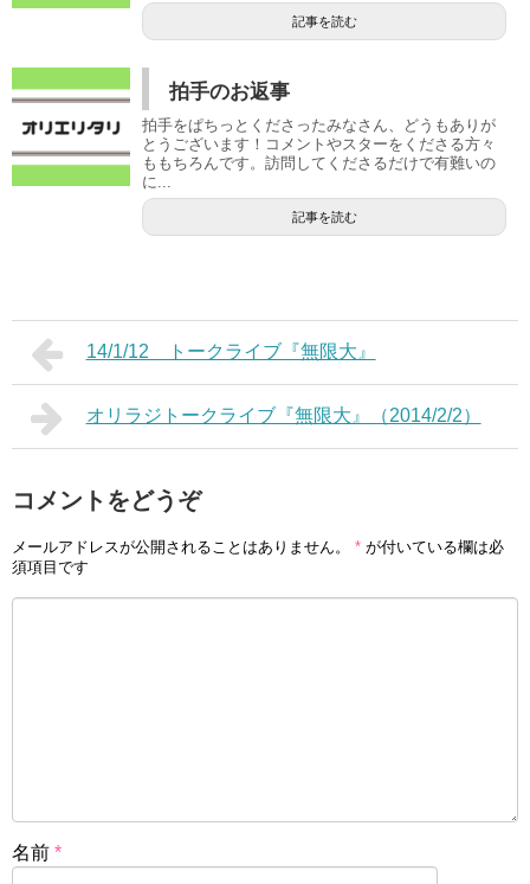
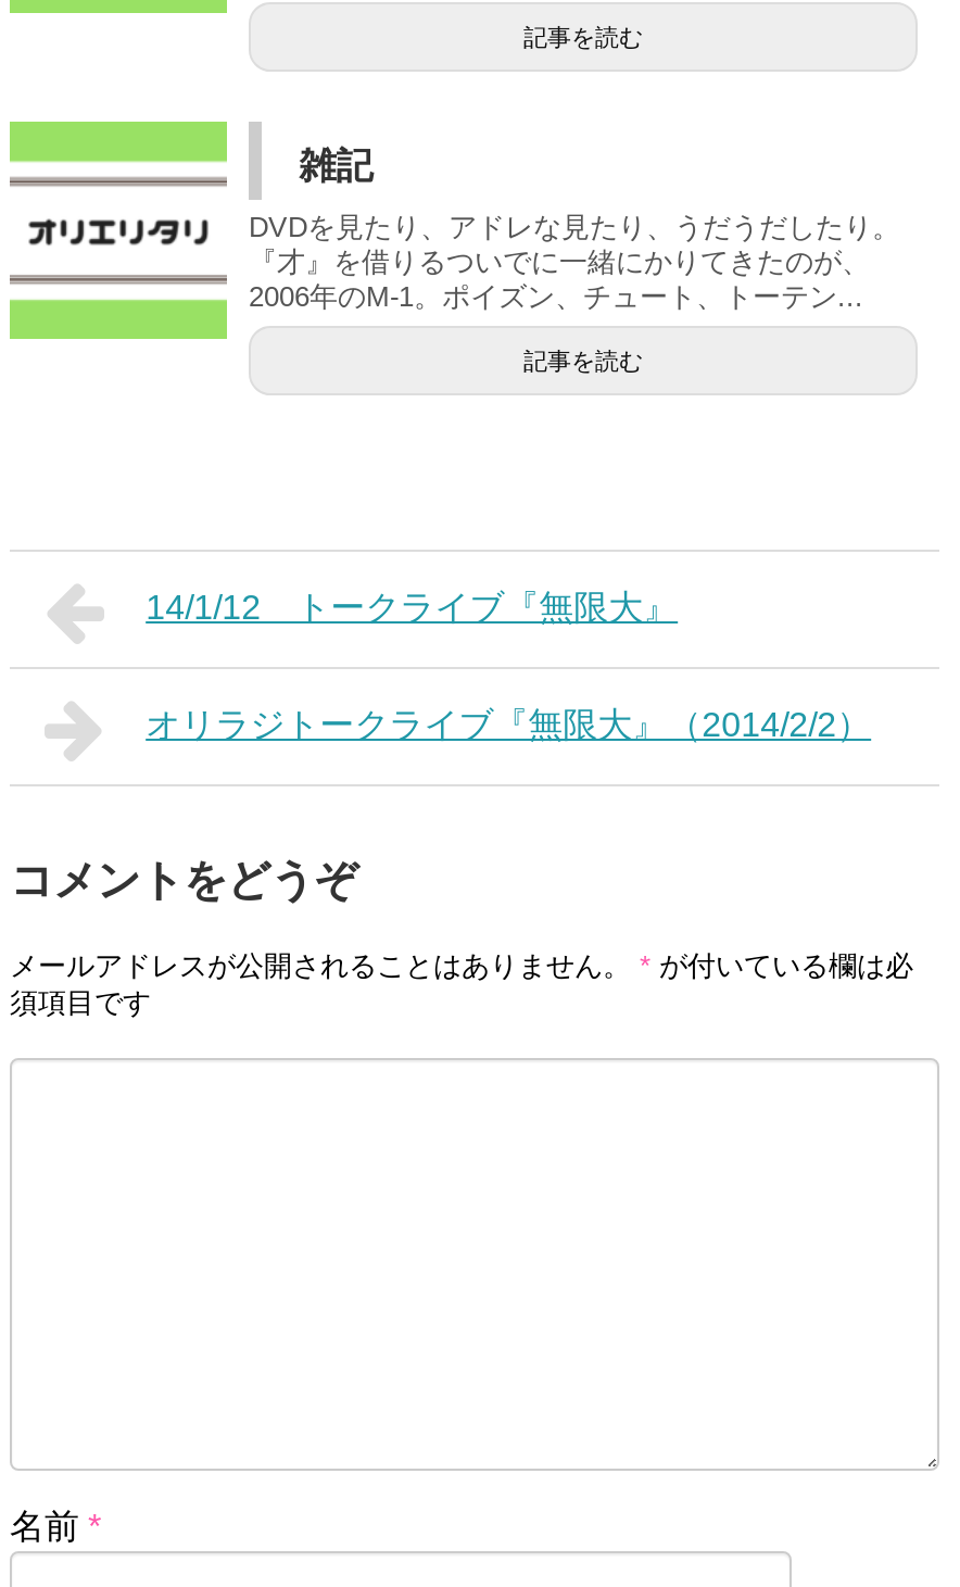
- 拍手のお返事
+ 雑記

- 拍手をぱちっとくださったみなさん、どうもありが
- とうございます！コメントやスターをくださる方々
- ももちろんです。訪問してくださるだけで有難いの
- に...
+ DVDを見たり、アドレな見たり、うだうだしたり。
+ 『才』を借りるついでに一緒にかりてきたのが、
+ 2006年のM-1。ポイズン、チュート、トーテン...
